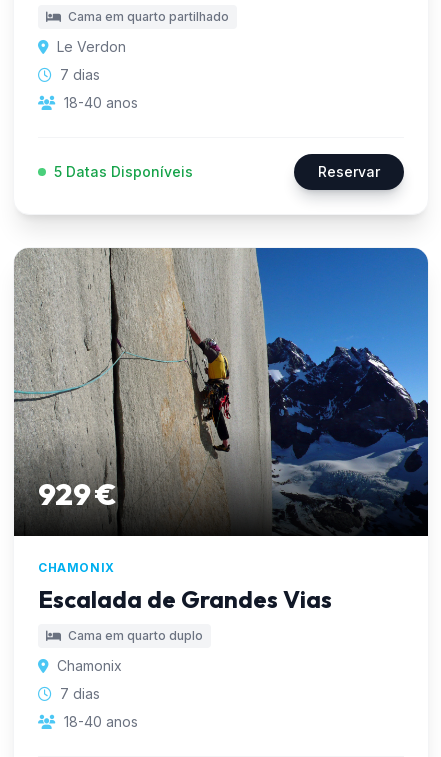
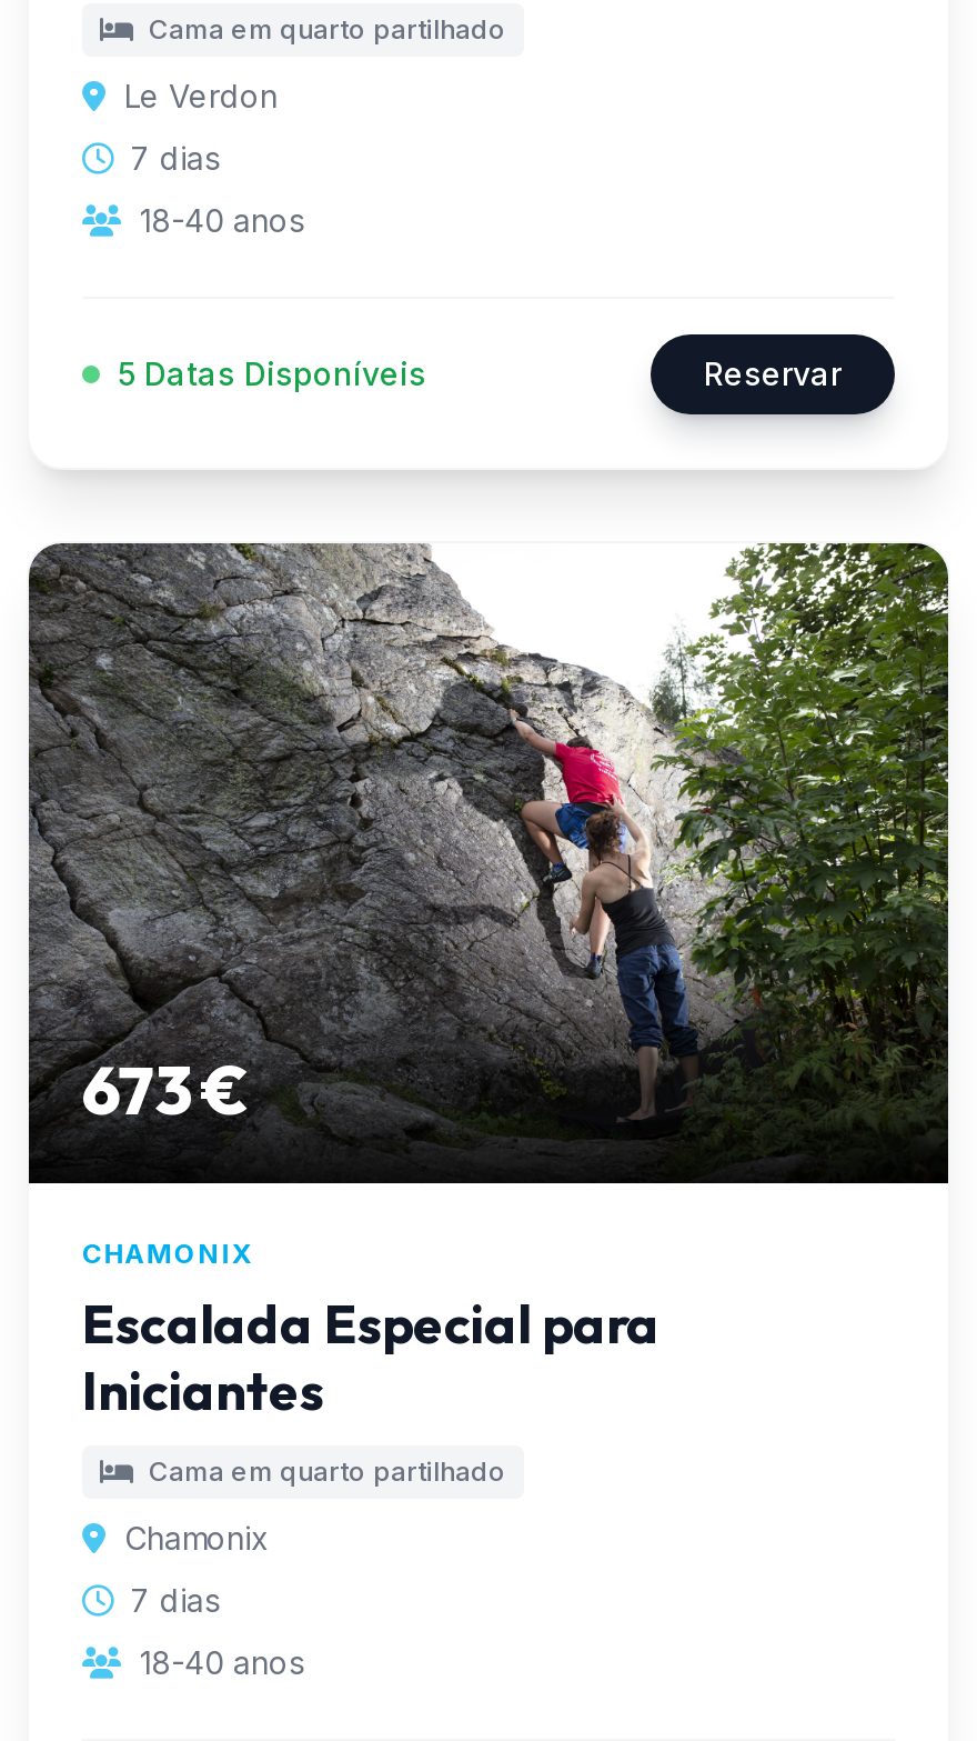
- [image]
- 929 €
+ [image]
+ 673 €

- Escalada de Grandes Vias
+ Escalada Especial para
+ Iniciantes

- Cama em quarto duplo
+ Cama em quarto partilhado
